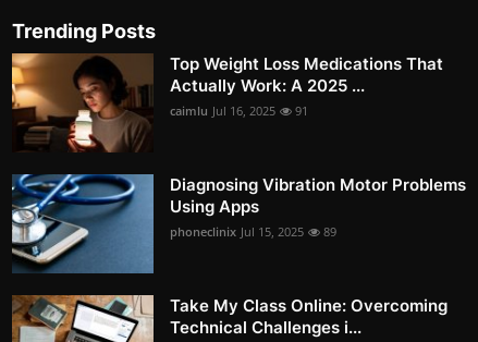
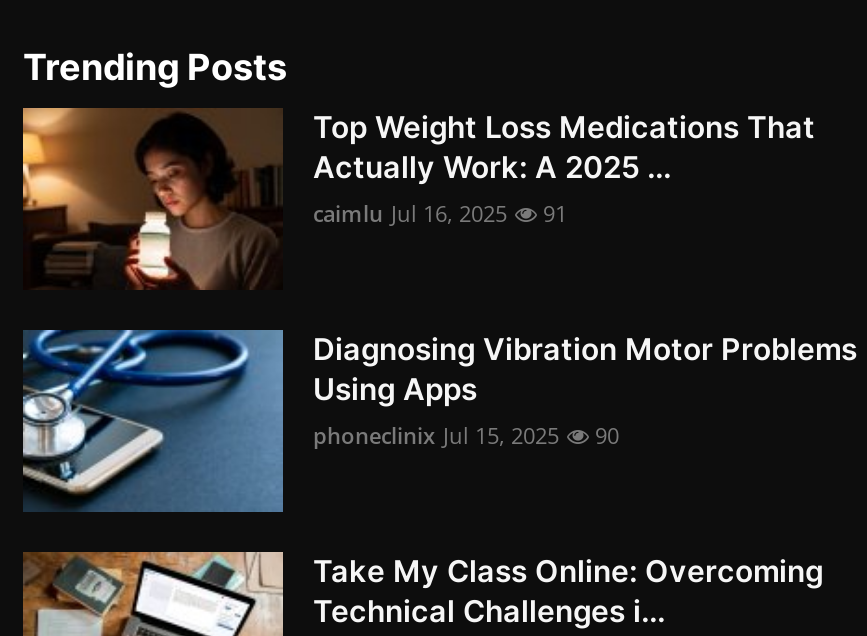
- phoneclinix Jul 15, 2025 89
+ phoneclinix Jul 15, 2025 90
